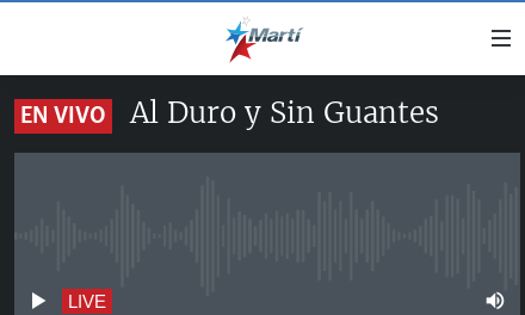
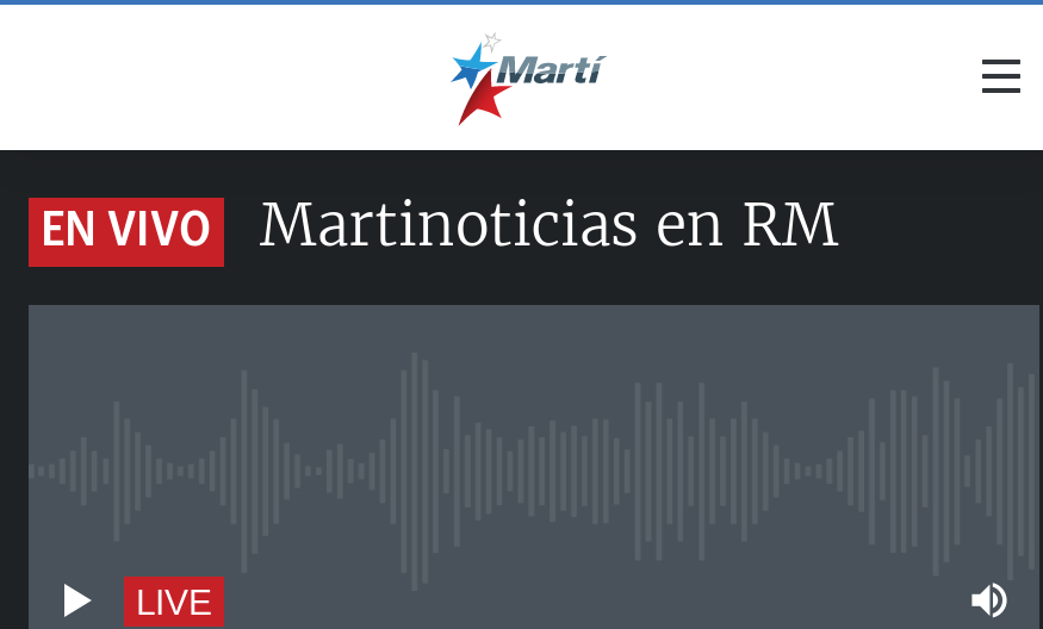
- Al Duro y Sin Guantes
+ Martinoticias en RM
